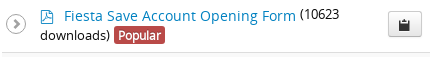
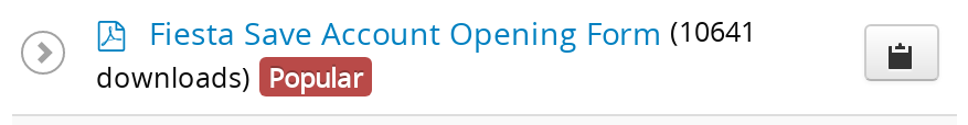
- Fiesta Save Account Opening Form (10623
+ Fiesta Save Account Opening Form (10641
